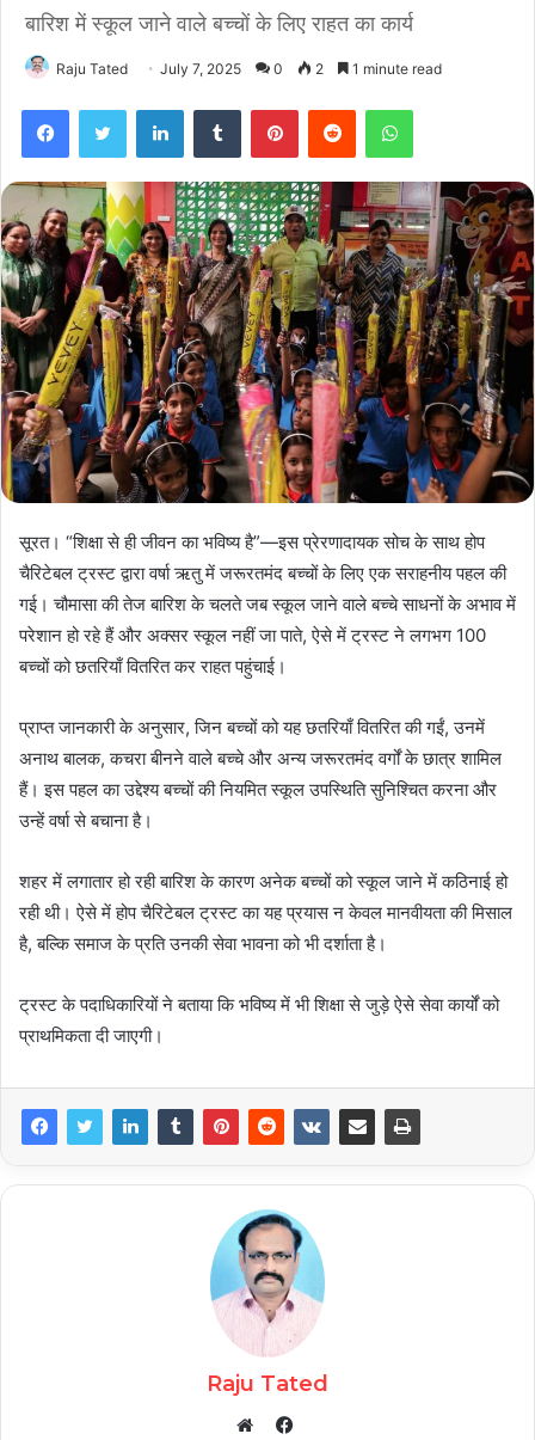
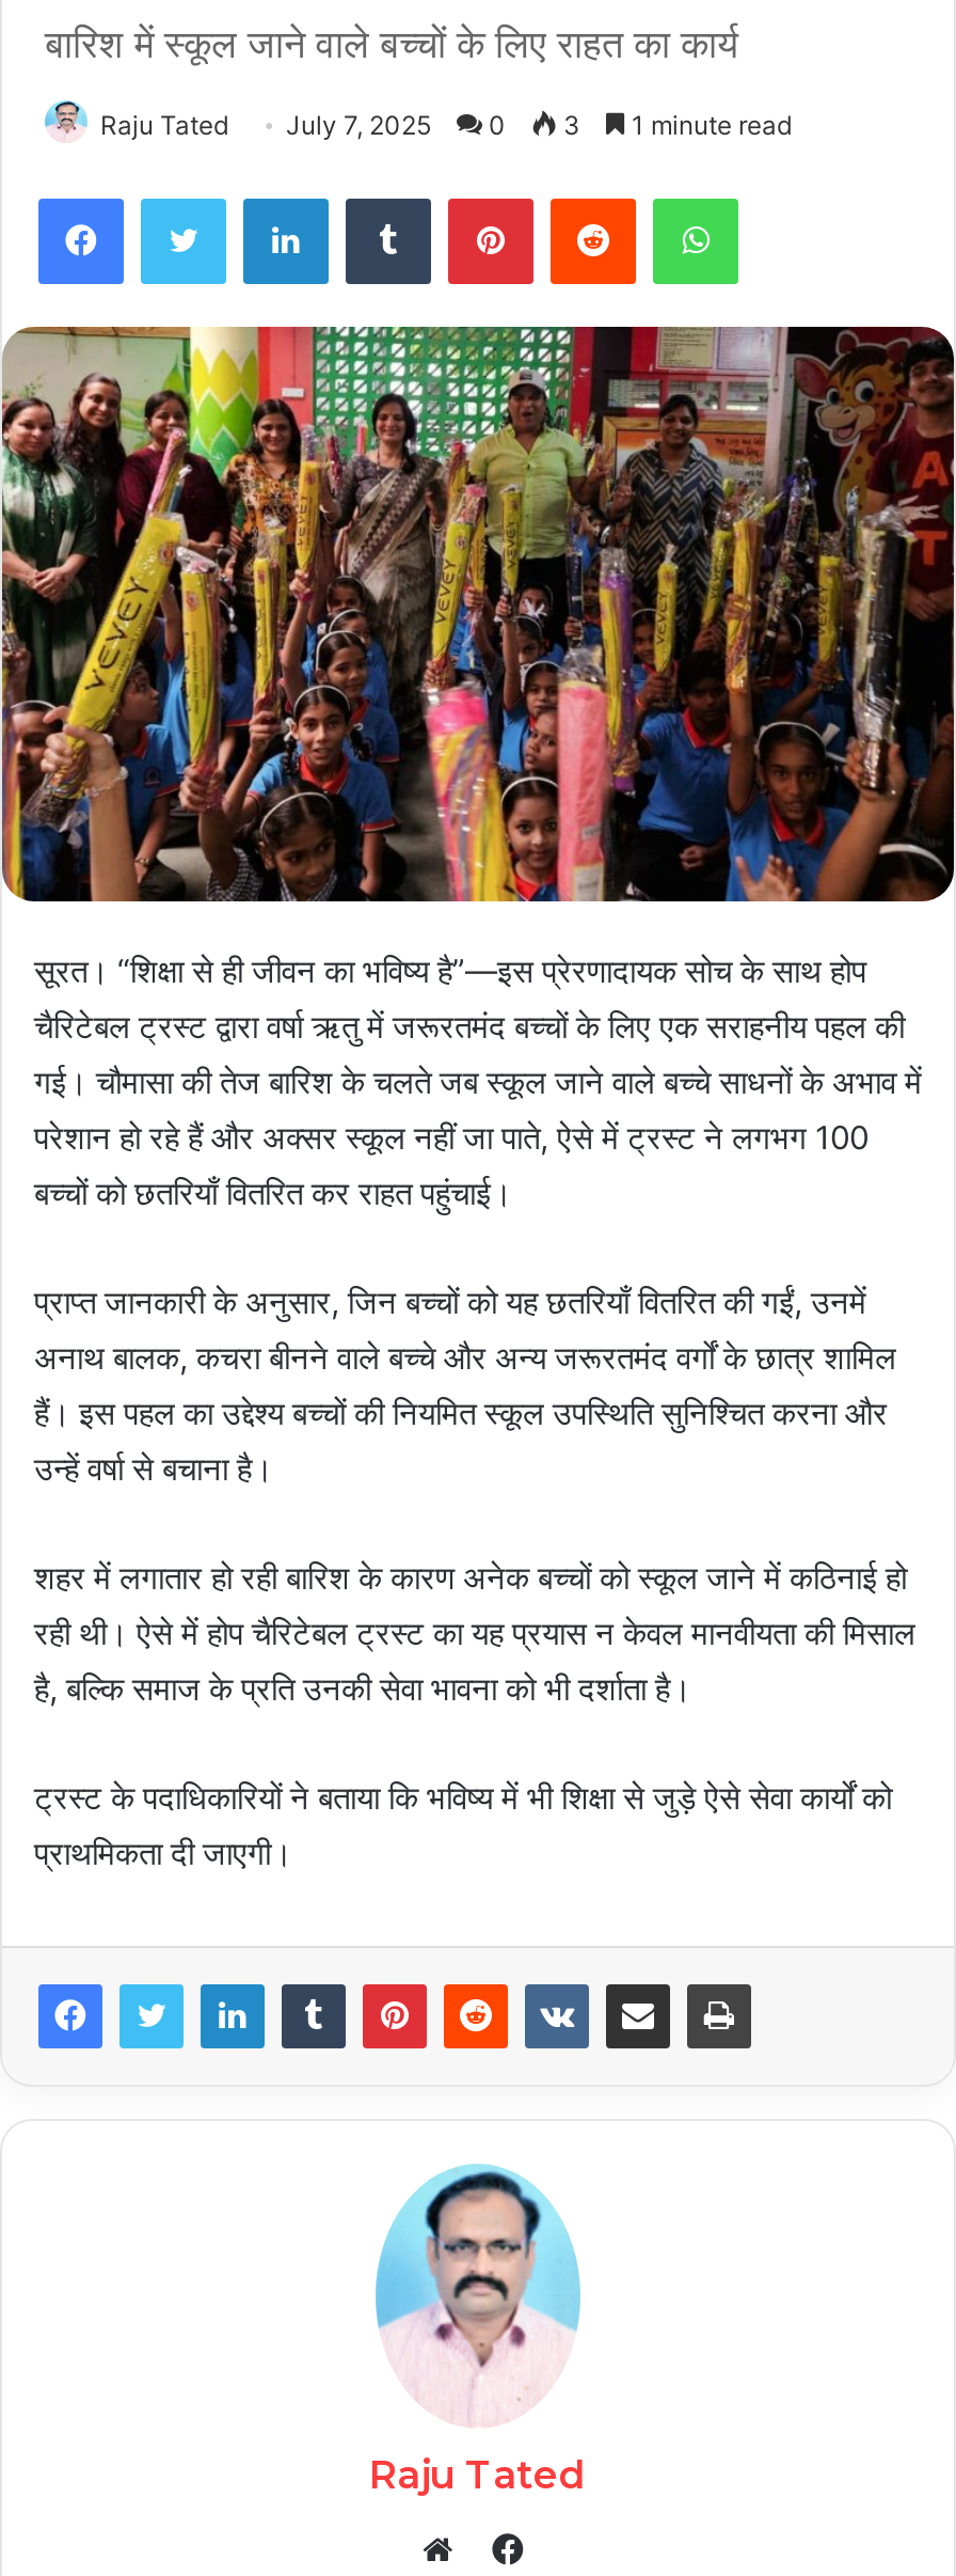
- Raju Tated July 7, 2025 0 2 1 minute read
+ Raju Tated July 7, 2025 0 3 1 minute read
